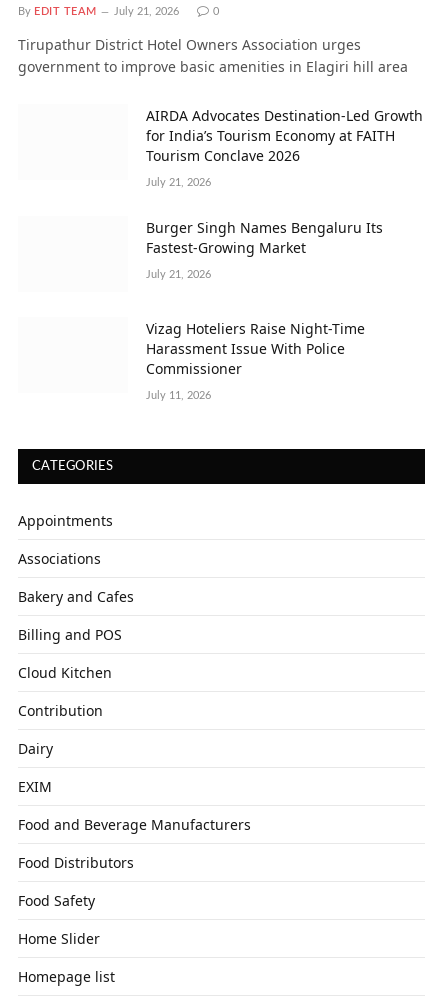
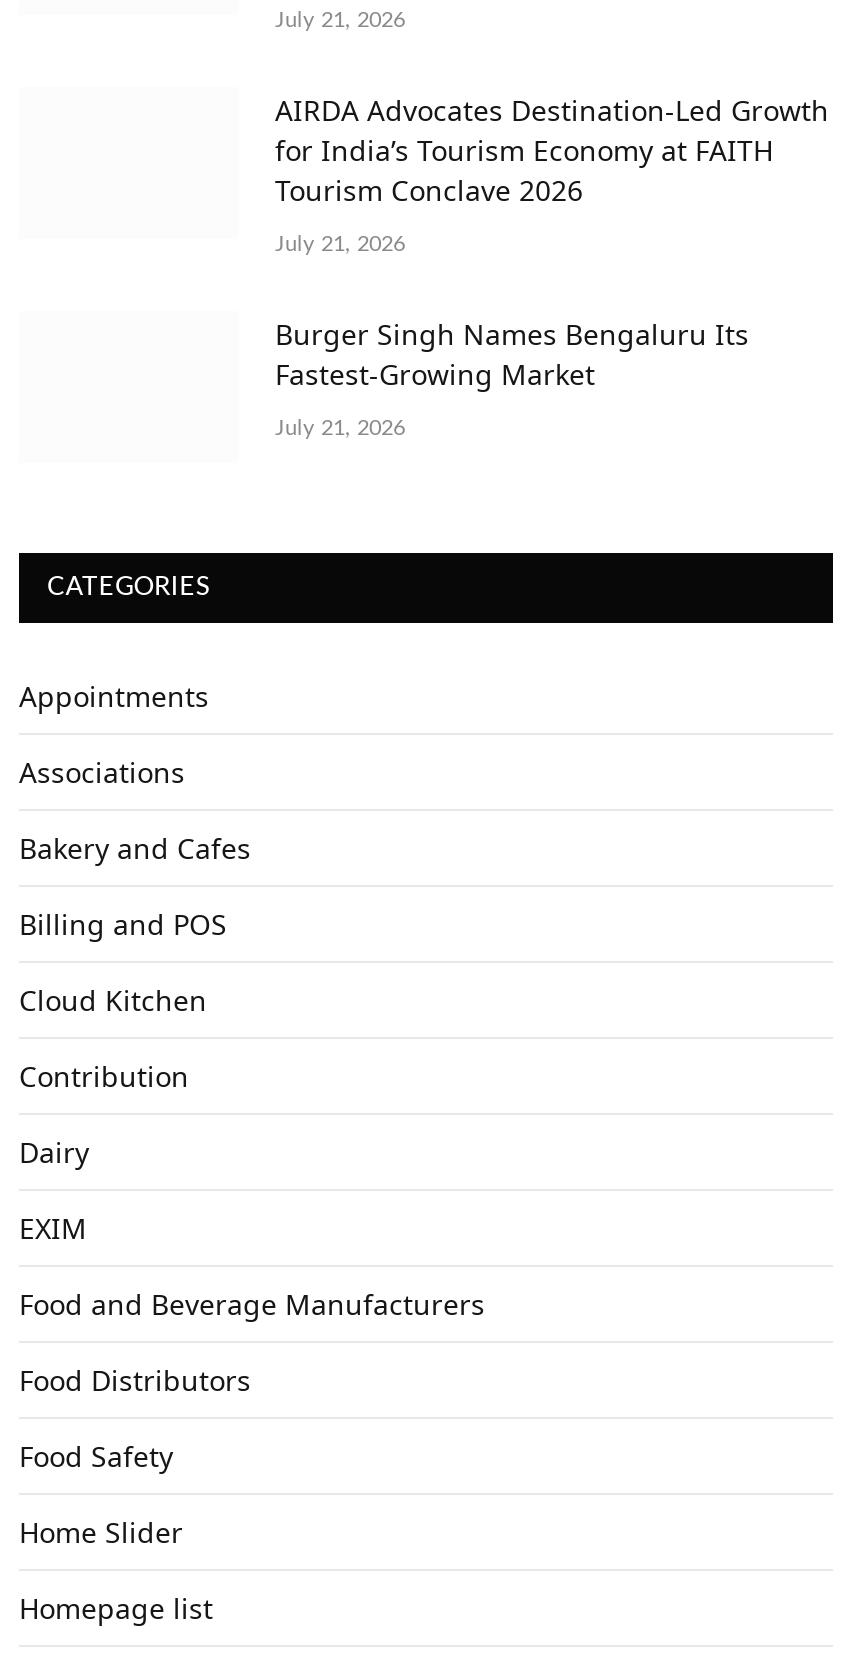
- By EDIT TEAM

- 0
- Tirupathur District Hotel Owners Association urges
- government to improve basic amenities in Elagiri hill area

- Vizag Hoteliers Raise Night-Time
- Harassment Issue With Police
- Commissioner
- July 11, 2026
